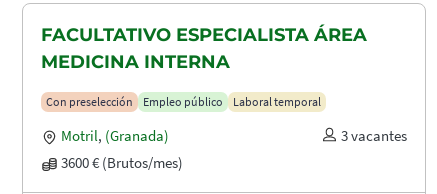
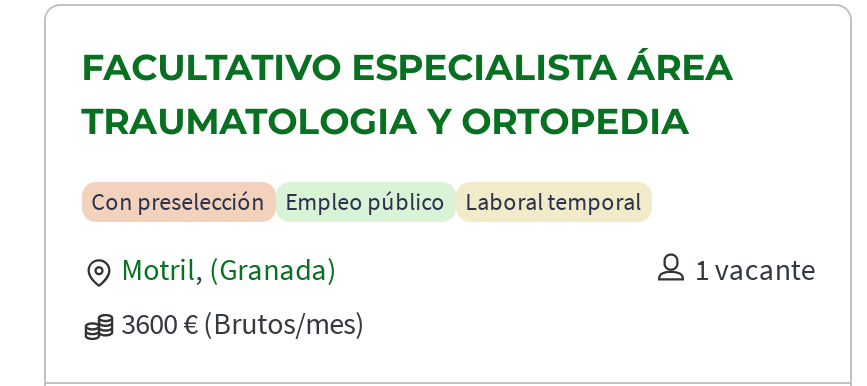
- MEDICINA INTERNA
+ TRAUMATOLOGIA Y ORTOPEDIA

- 3 vacantes
+ 1 vacante
